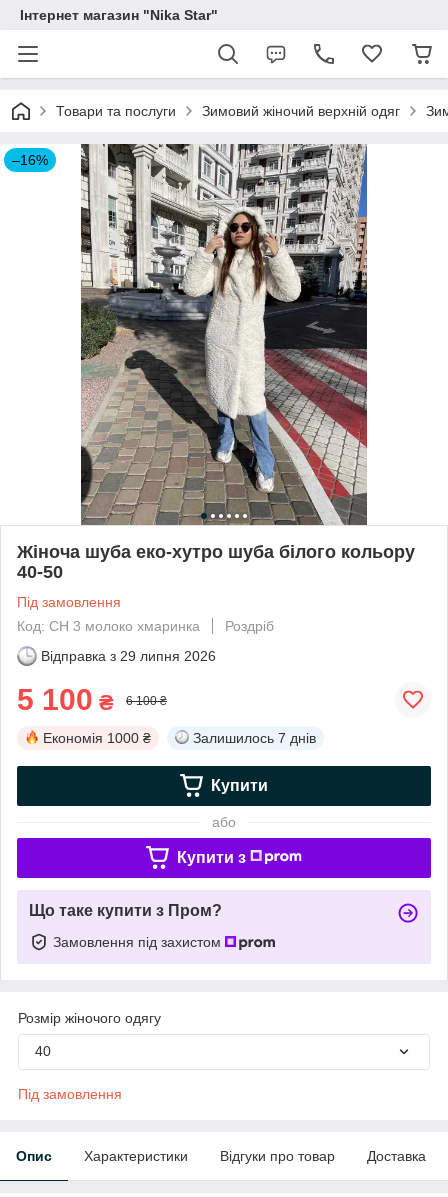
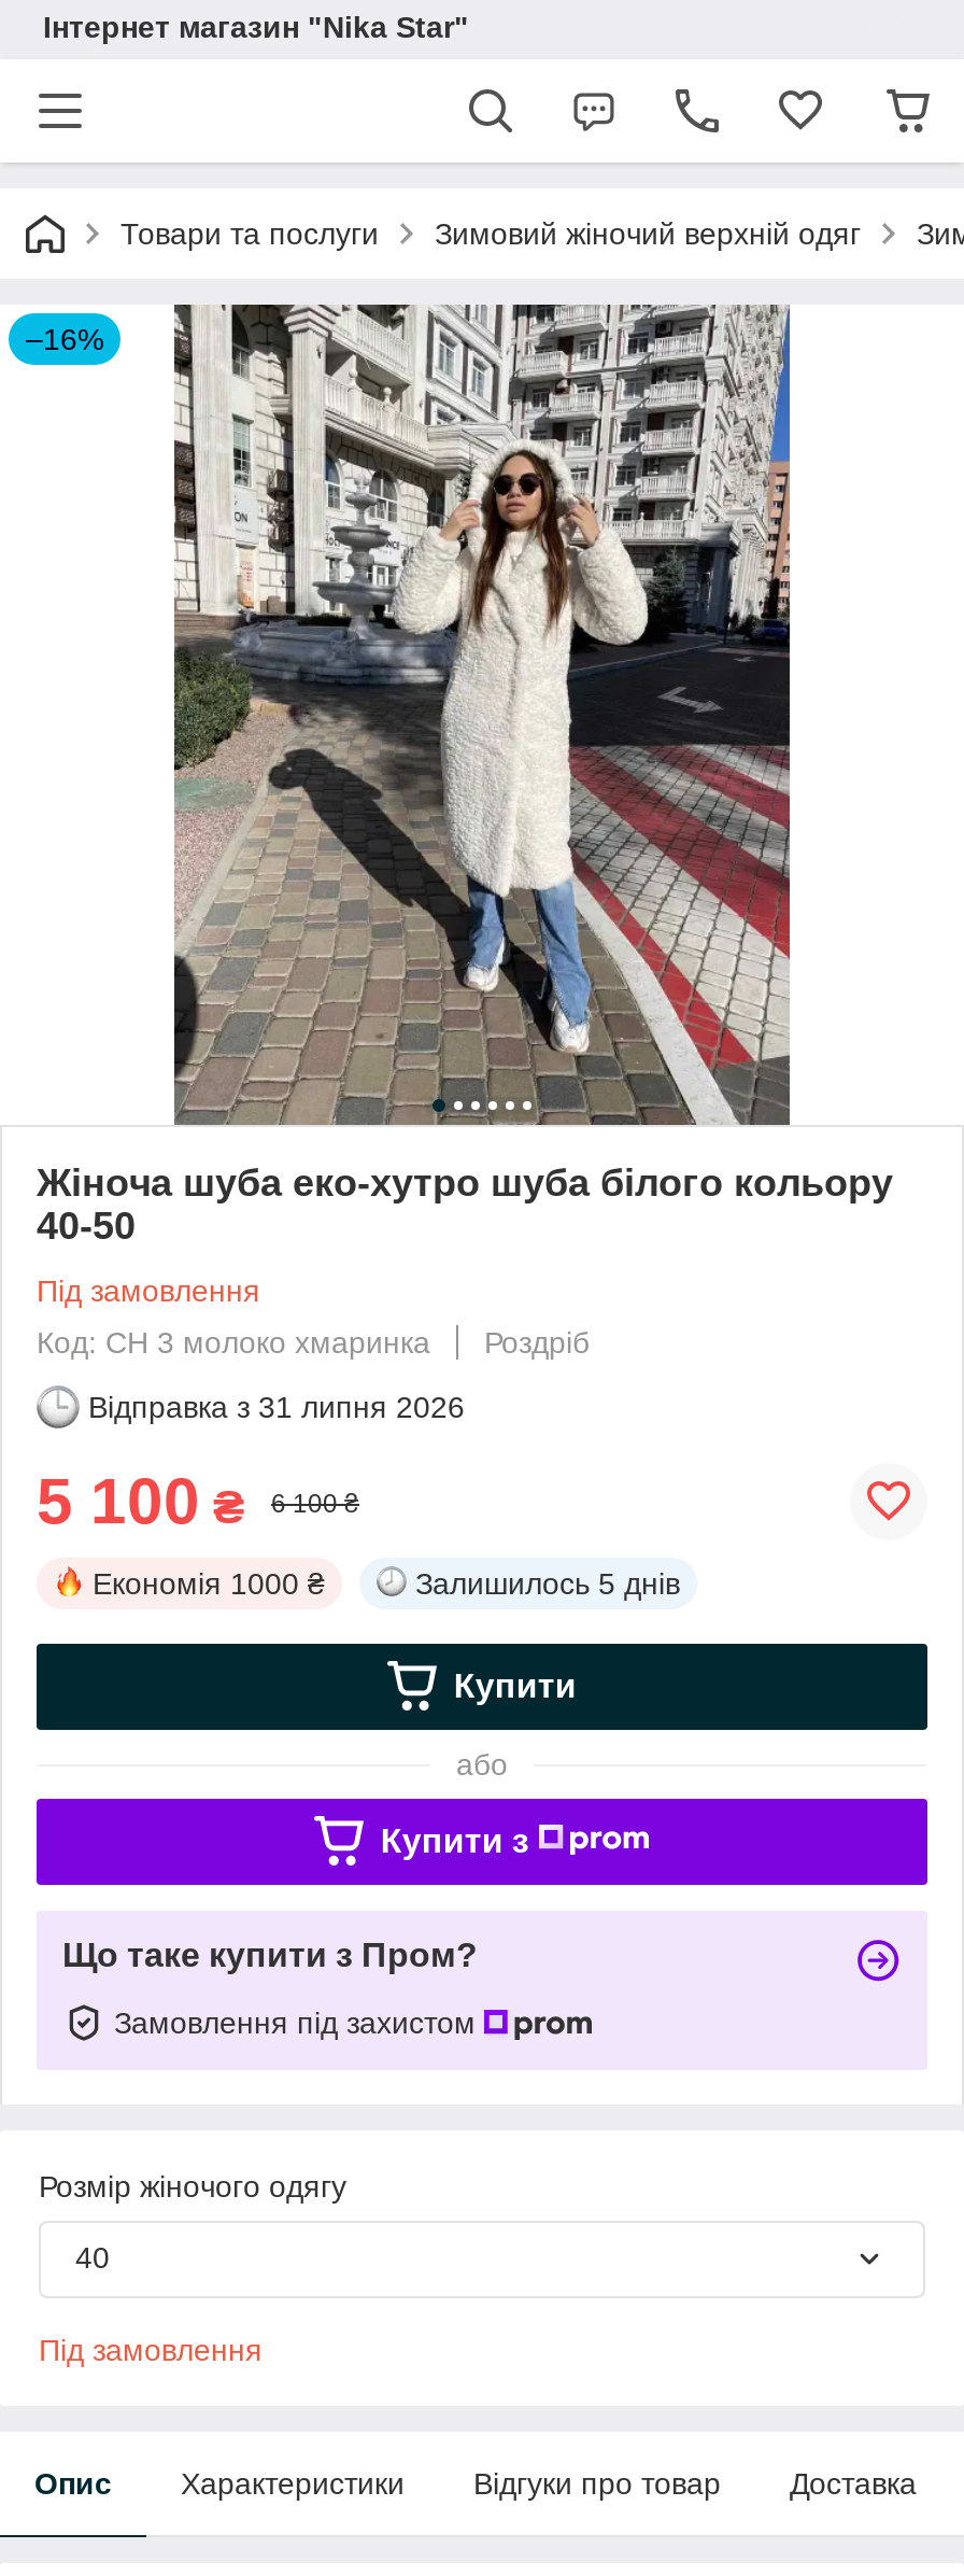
- Відправка з 29 липня 2026
+ Відправка з 31 липня 2026

- Залишилось 7 днів
+ Залишилось 5 днів
